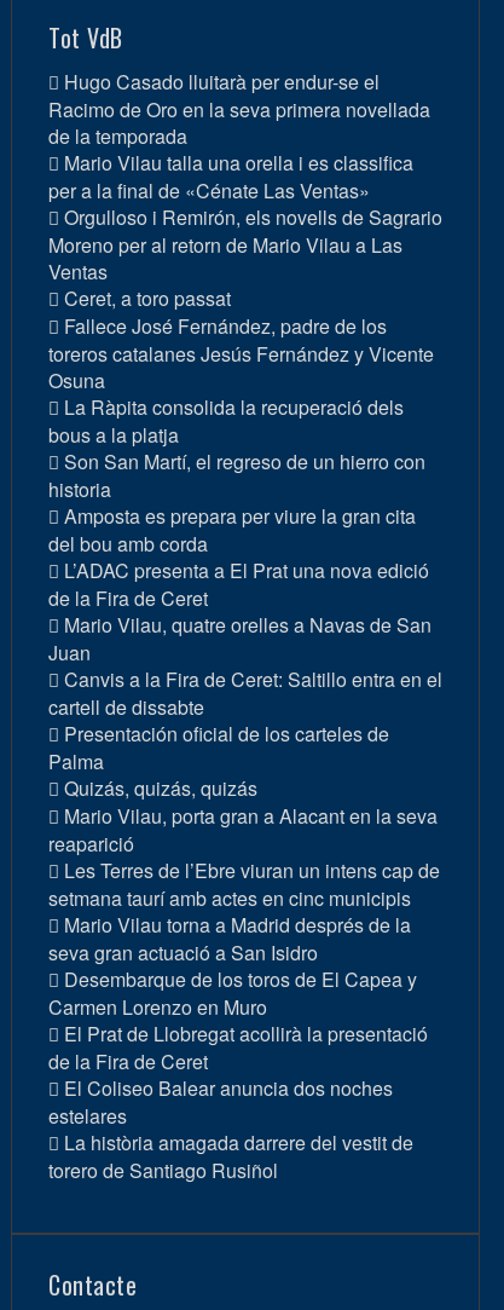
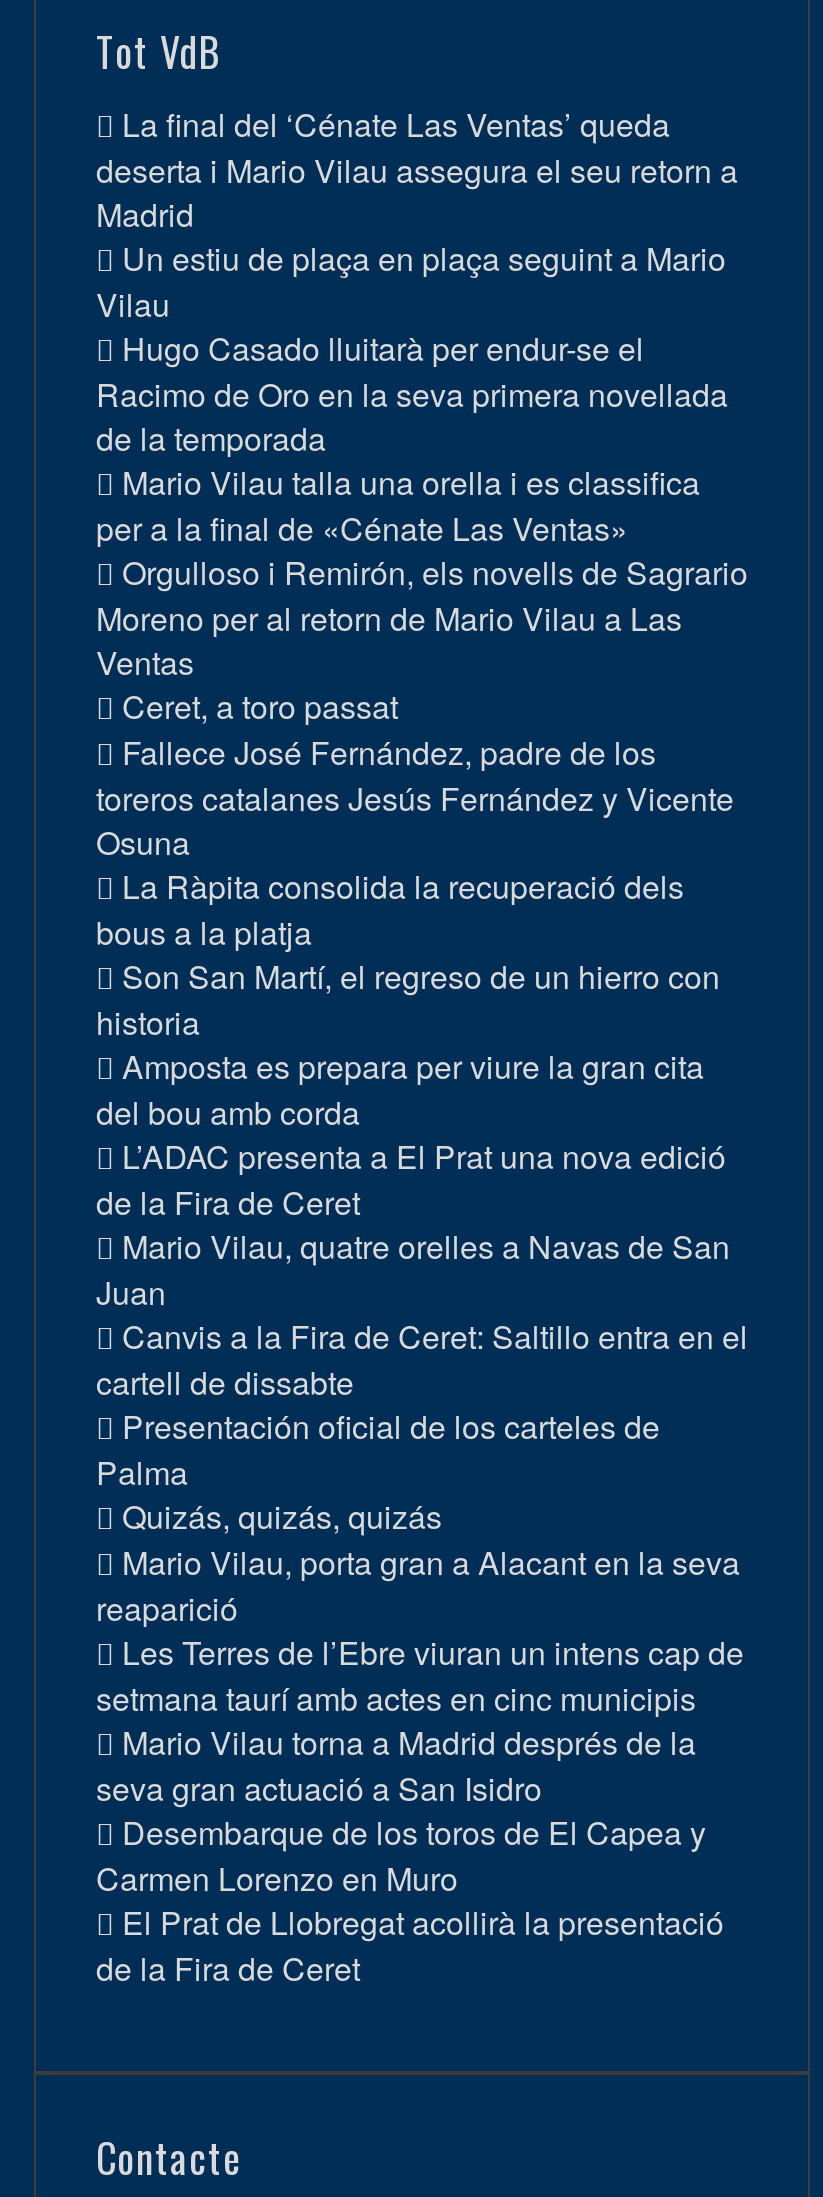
+ La final del ‘Cénate Las Ventas’ queda
+ deserta i Mario Vilau assegura el seu retorn a
+ Madrid
+ Un estiu de plaça en plaça seguint a Mario
+ Vilau

moved down: Hugo Casado lluitarà per endur-se el | Racimo de Oro en la seva primera novellada | de la temporada | ... | El Prat de Llobregat acollirà la presentació | de la Fira de Ceret

- El Coliseo Balear anuncia dos noches
- estelares
- La història amagada darrere del vestit de
- torero de Santiago Rusiñol
